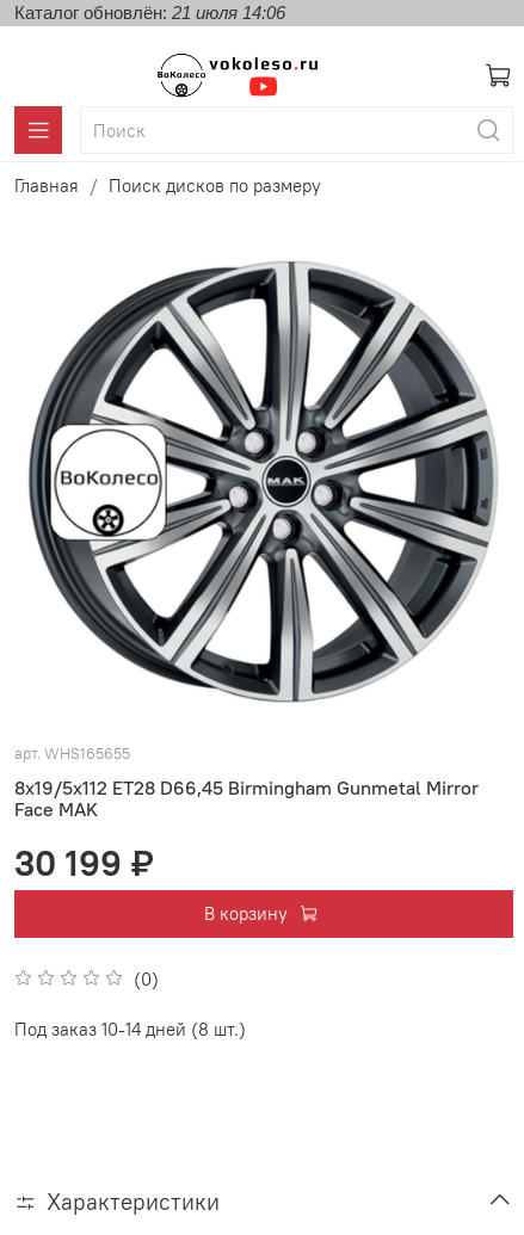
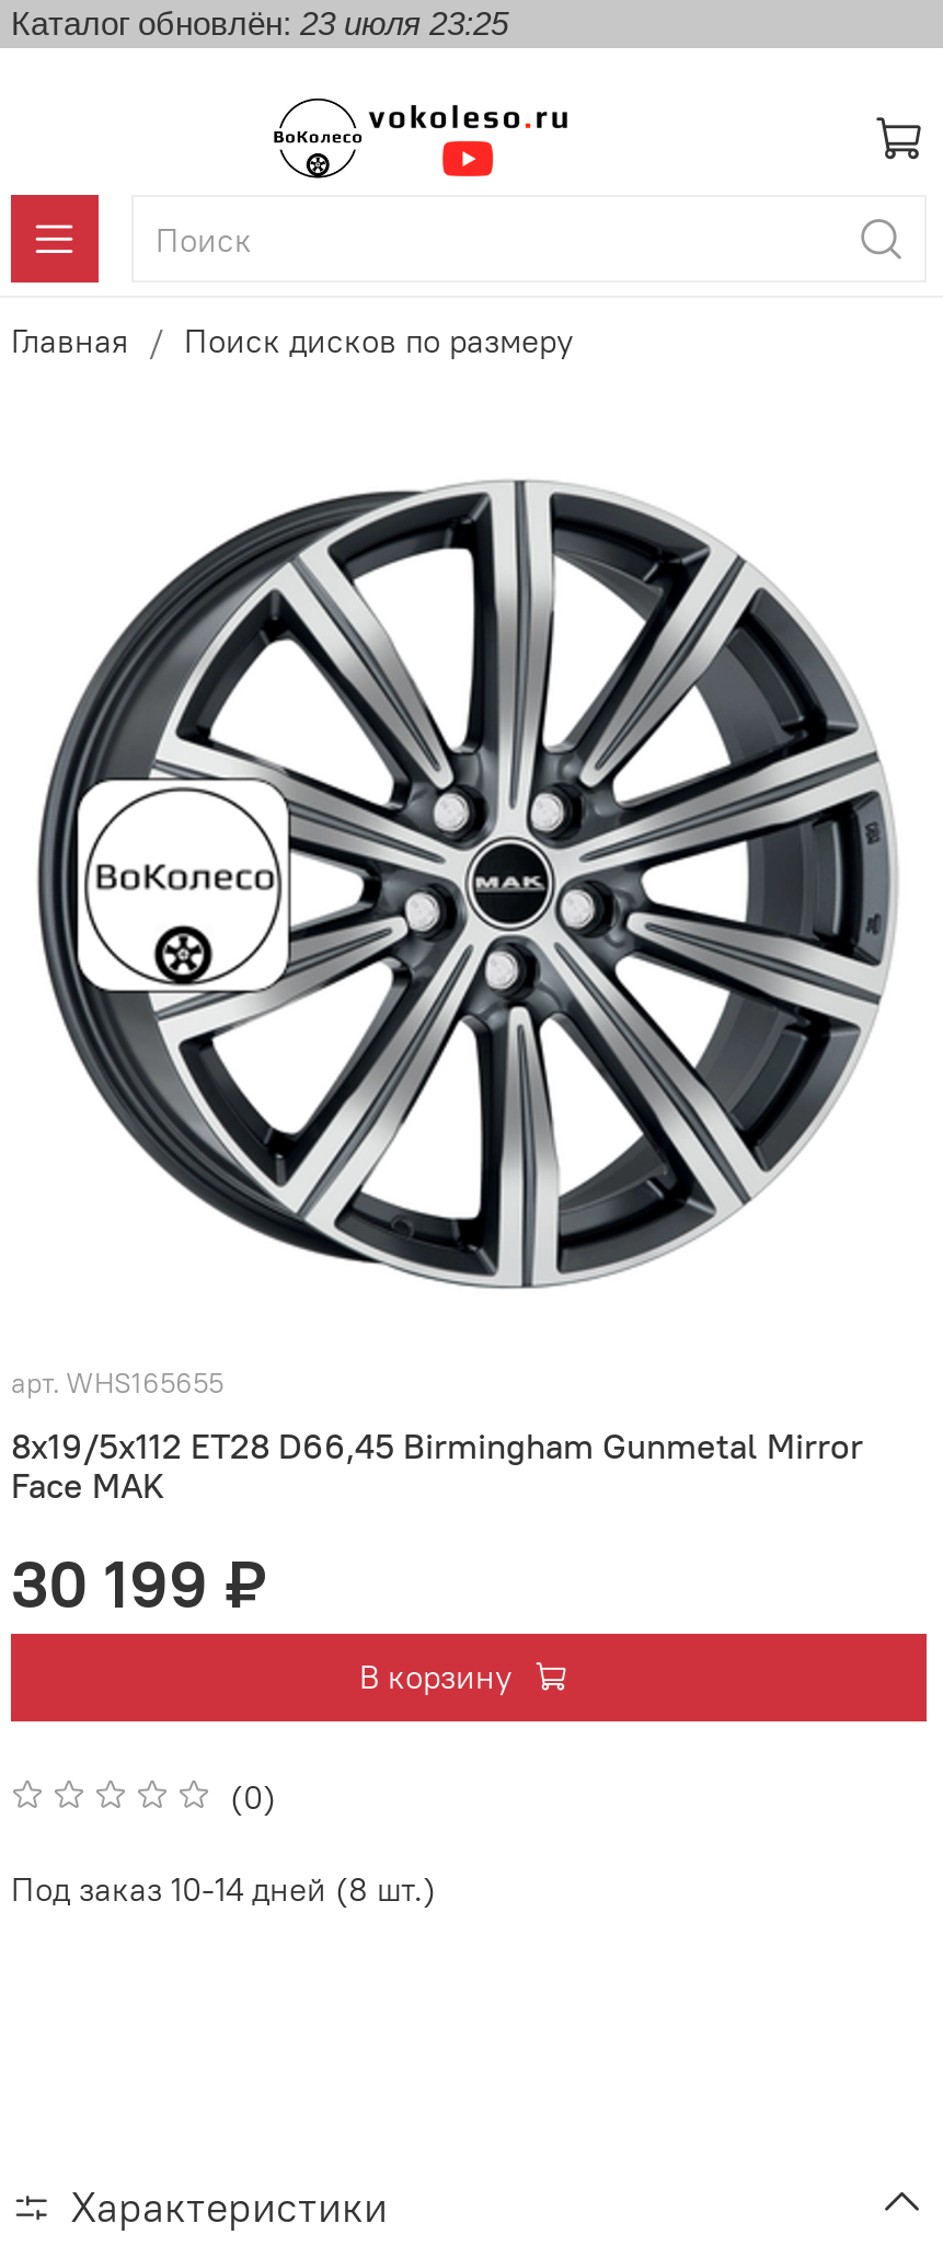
- Каталог обновлён: 21 июля 14:06
+ Каталог обновлён: 23 июля 23:25
